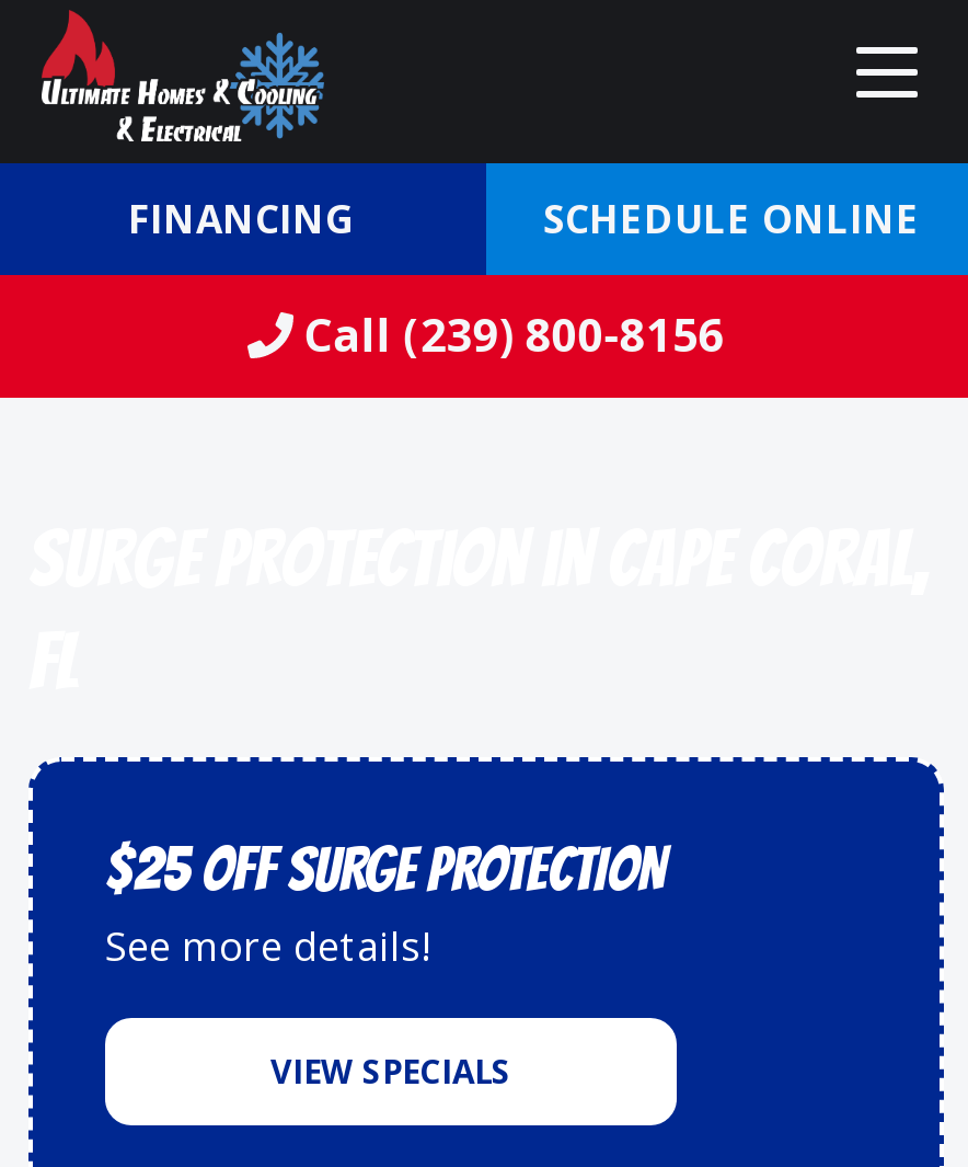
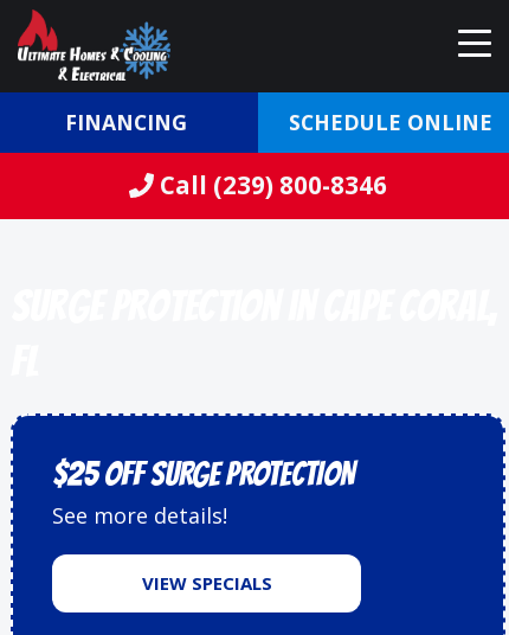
- Call (239) 800-8156
+ Call (239) 800-8346
